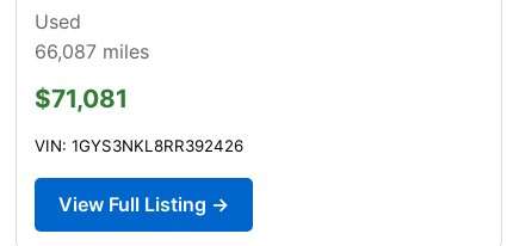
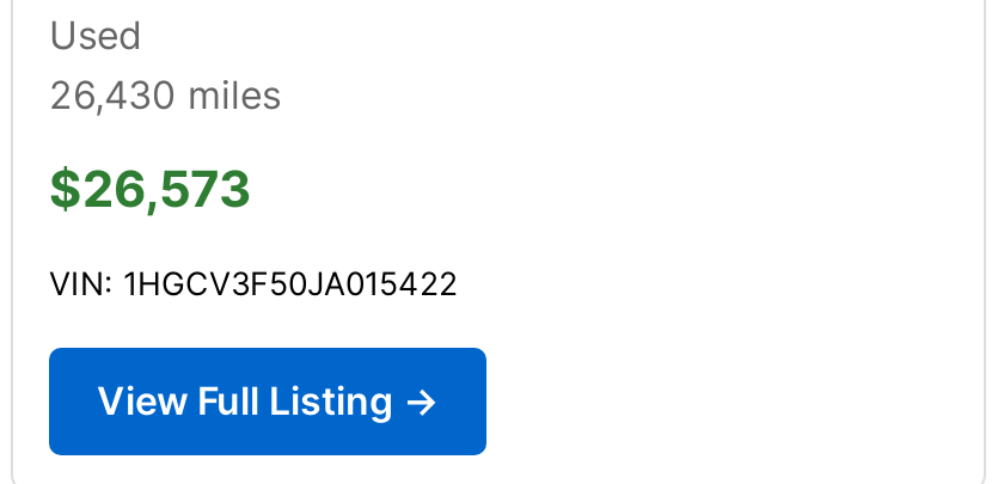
- 66,087 miles
+ 26,430 miles

- $71,081
+ $26,573

- VIN: 1GYS3NKL8RR392426
+ VIN: 1HGCV3F50JA015422
